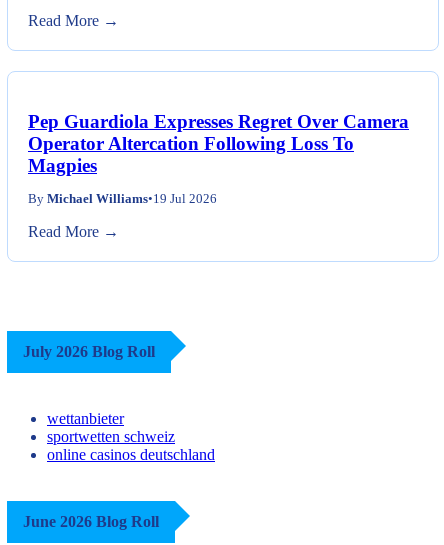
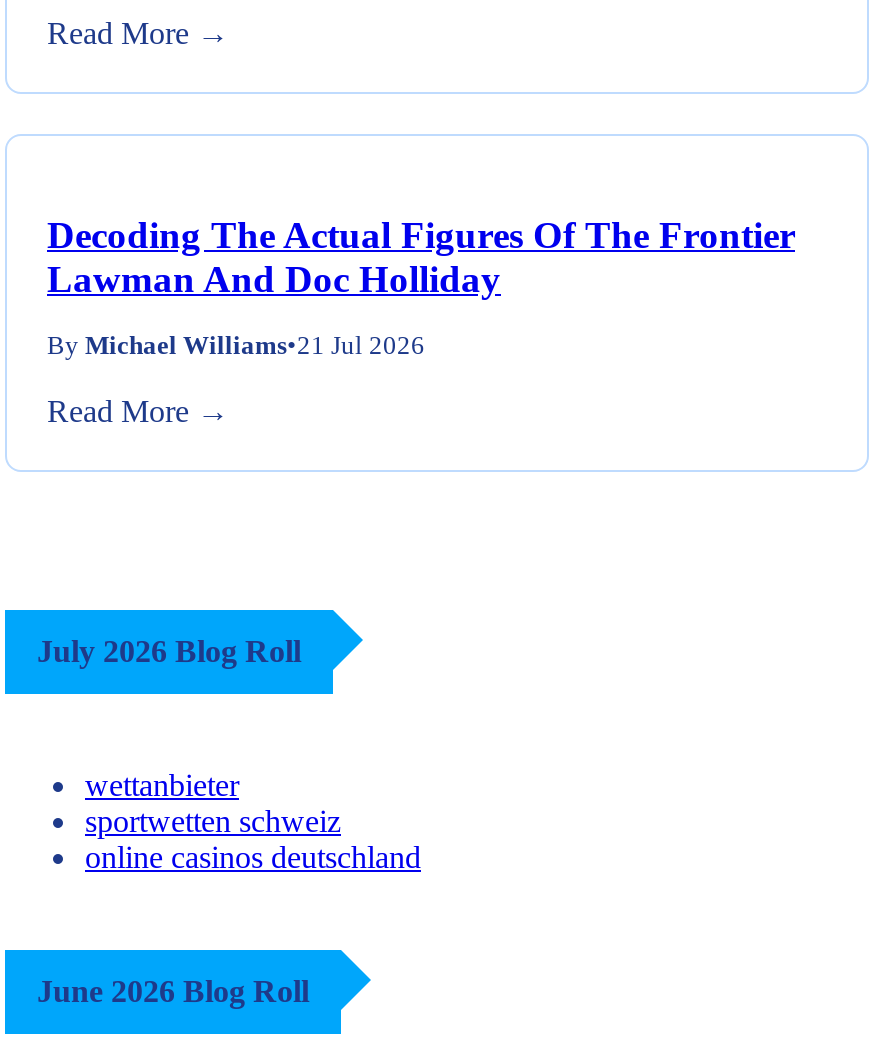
- Pep Guardiola Expresses Regret Over Camera
- Operator Altercation Following Loss To
- Magpies
+ Decoding The Actual Figures Of The Frontier
+ Lawman And Doc Holliday

- By Michael Williams•19 Jul 2026
+ By Michael Williams•21 Jul 2026
